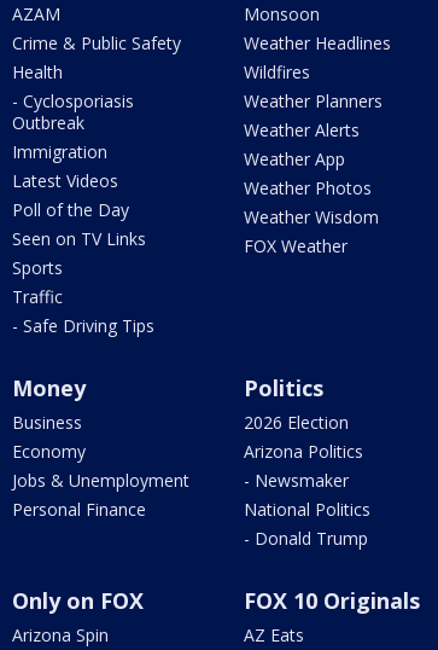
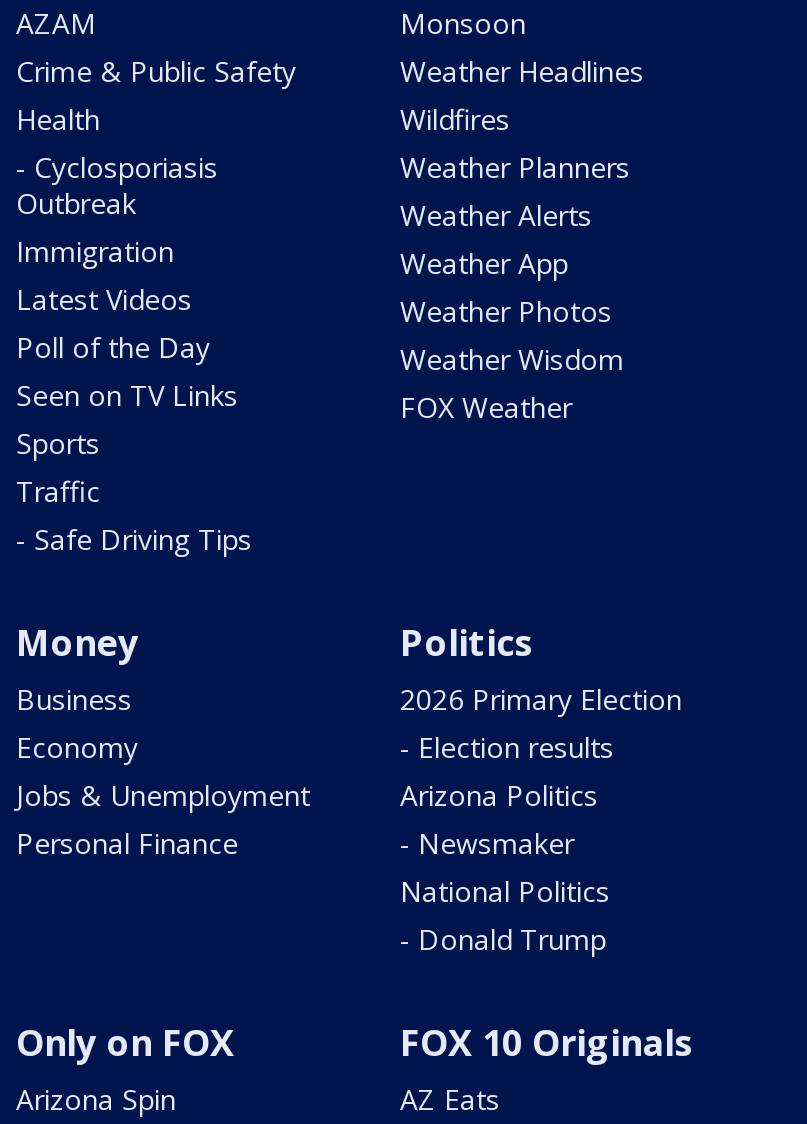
- 2026 Election
+ 2026 Primary Election
+ - Election results
